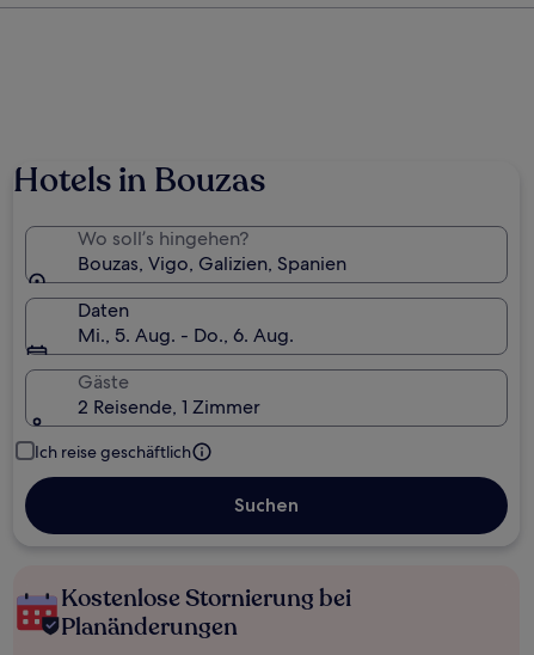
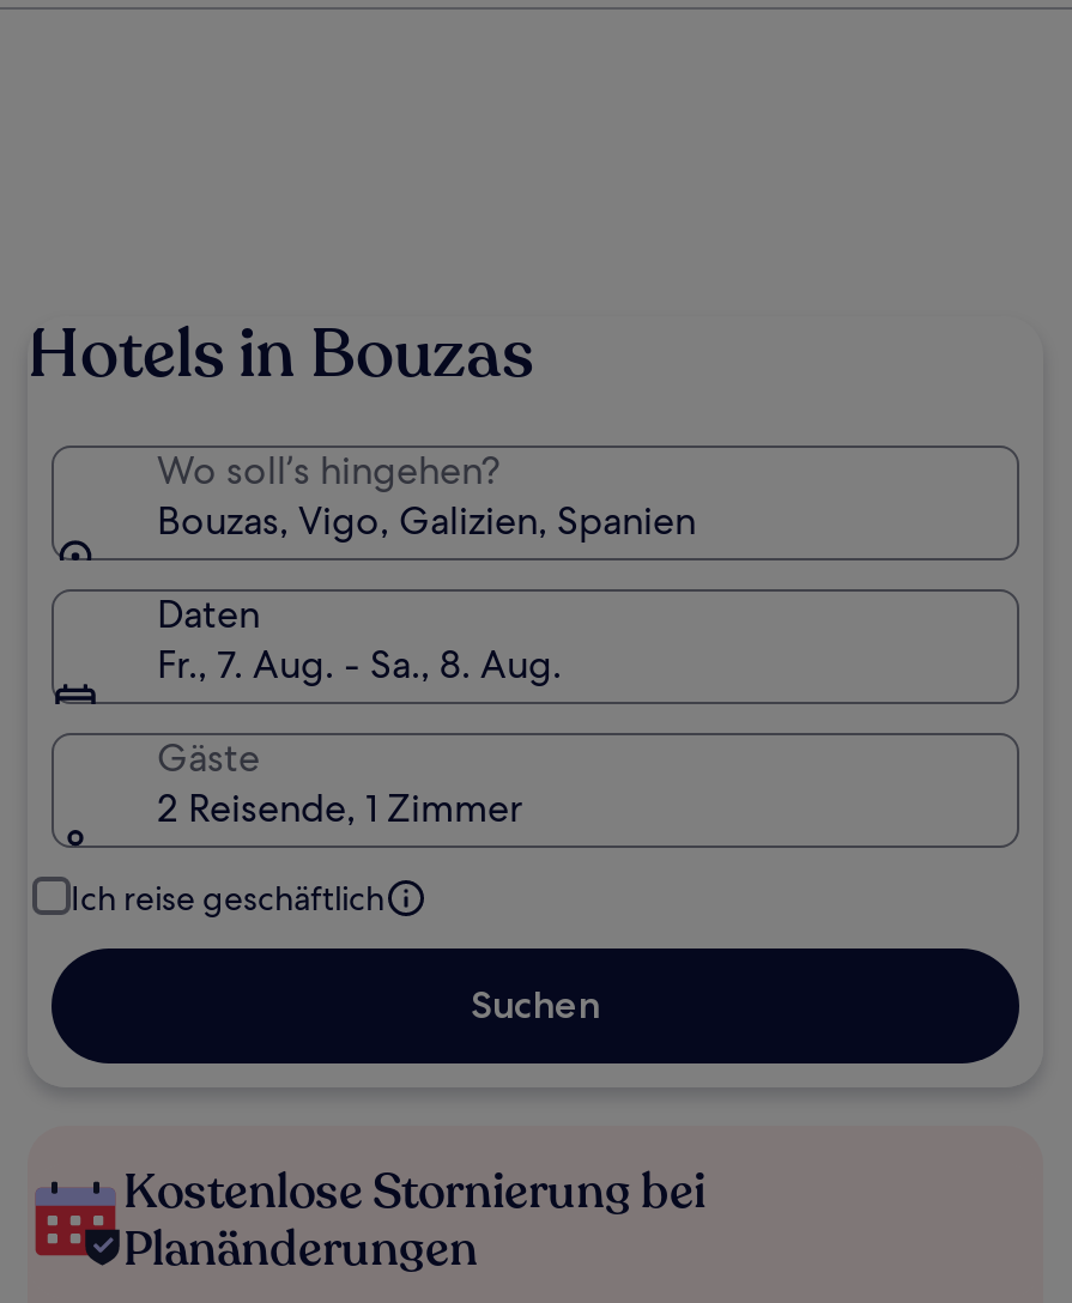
- Mi., 5. Aug. - Do., 6. Aug.
+ Fr., 7. Aug. - Sa., 8. Aug.
